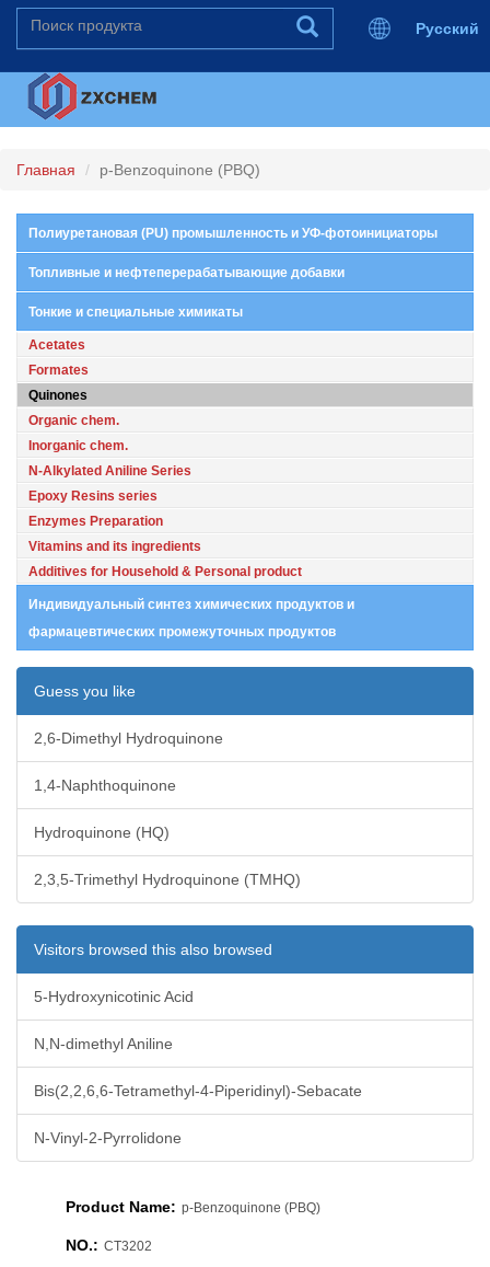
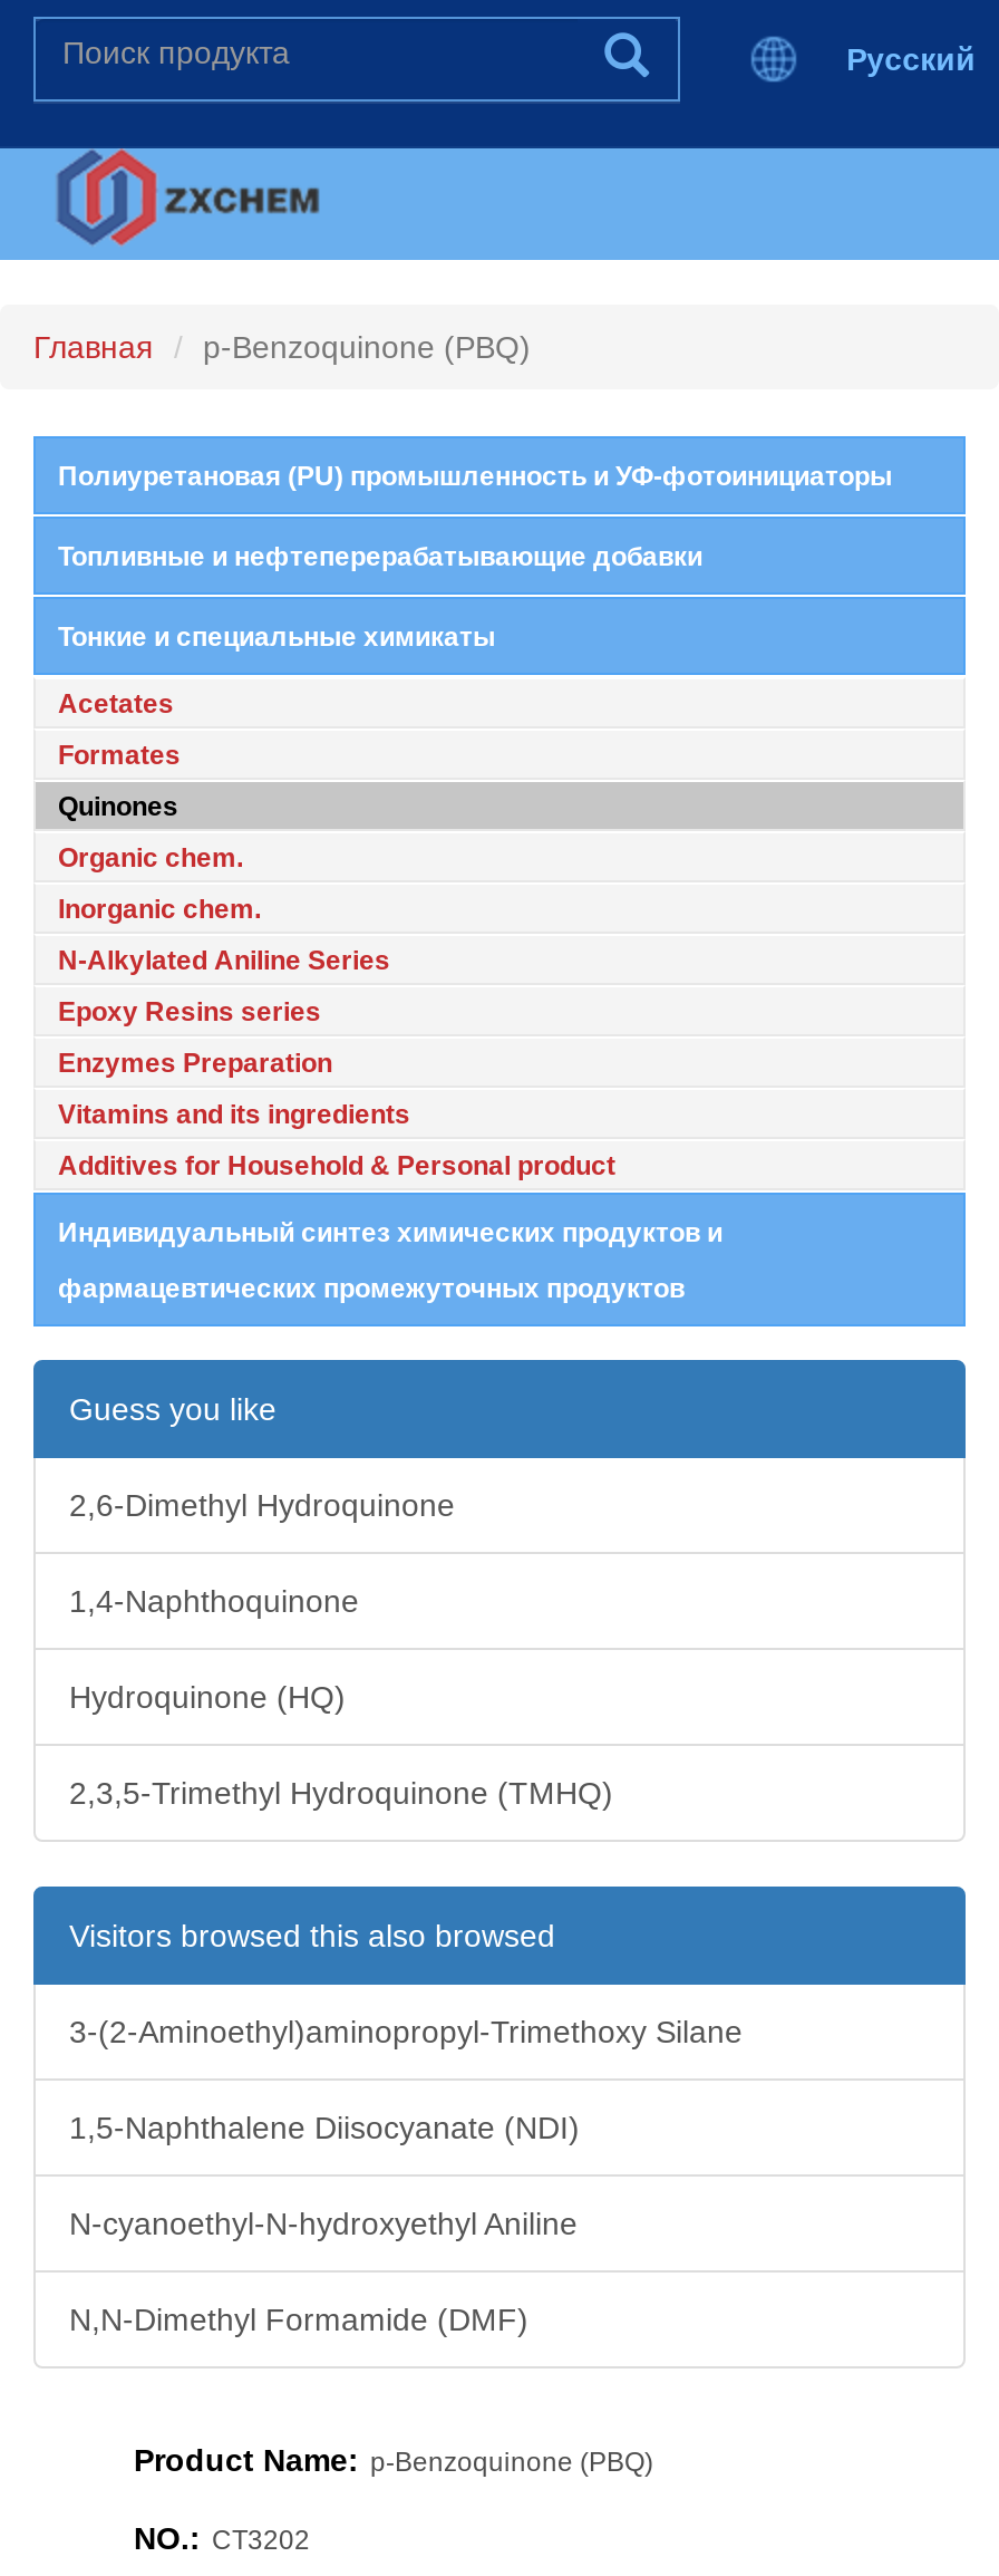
- 5-Hydroxynicotinic Acid
+ 3-(2-Aminoethyl)aminopropyl-Trimethoxy Silane

- N,N-dimethyl Aniline
+ 1,5-Naphthalene Diisocyanate (NDI)

- Bis(2,2,6,6-Tetramethyl-4-Piperidinyl)-Sebacate
+ N-cyanoethyl-N-hydroxyethyl Aniline

- N-Vinyl-2-Pyrrolidone
+ N,N-Dimethyl Formamide (DMF)
